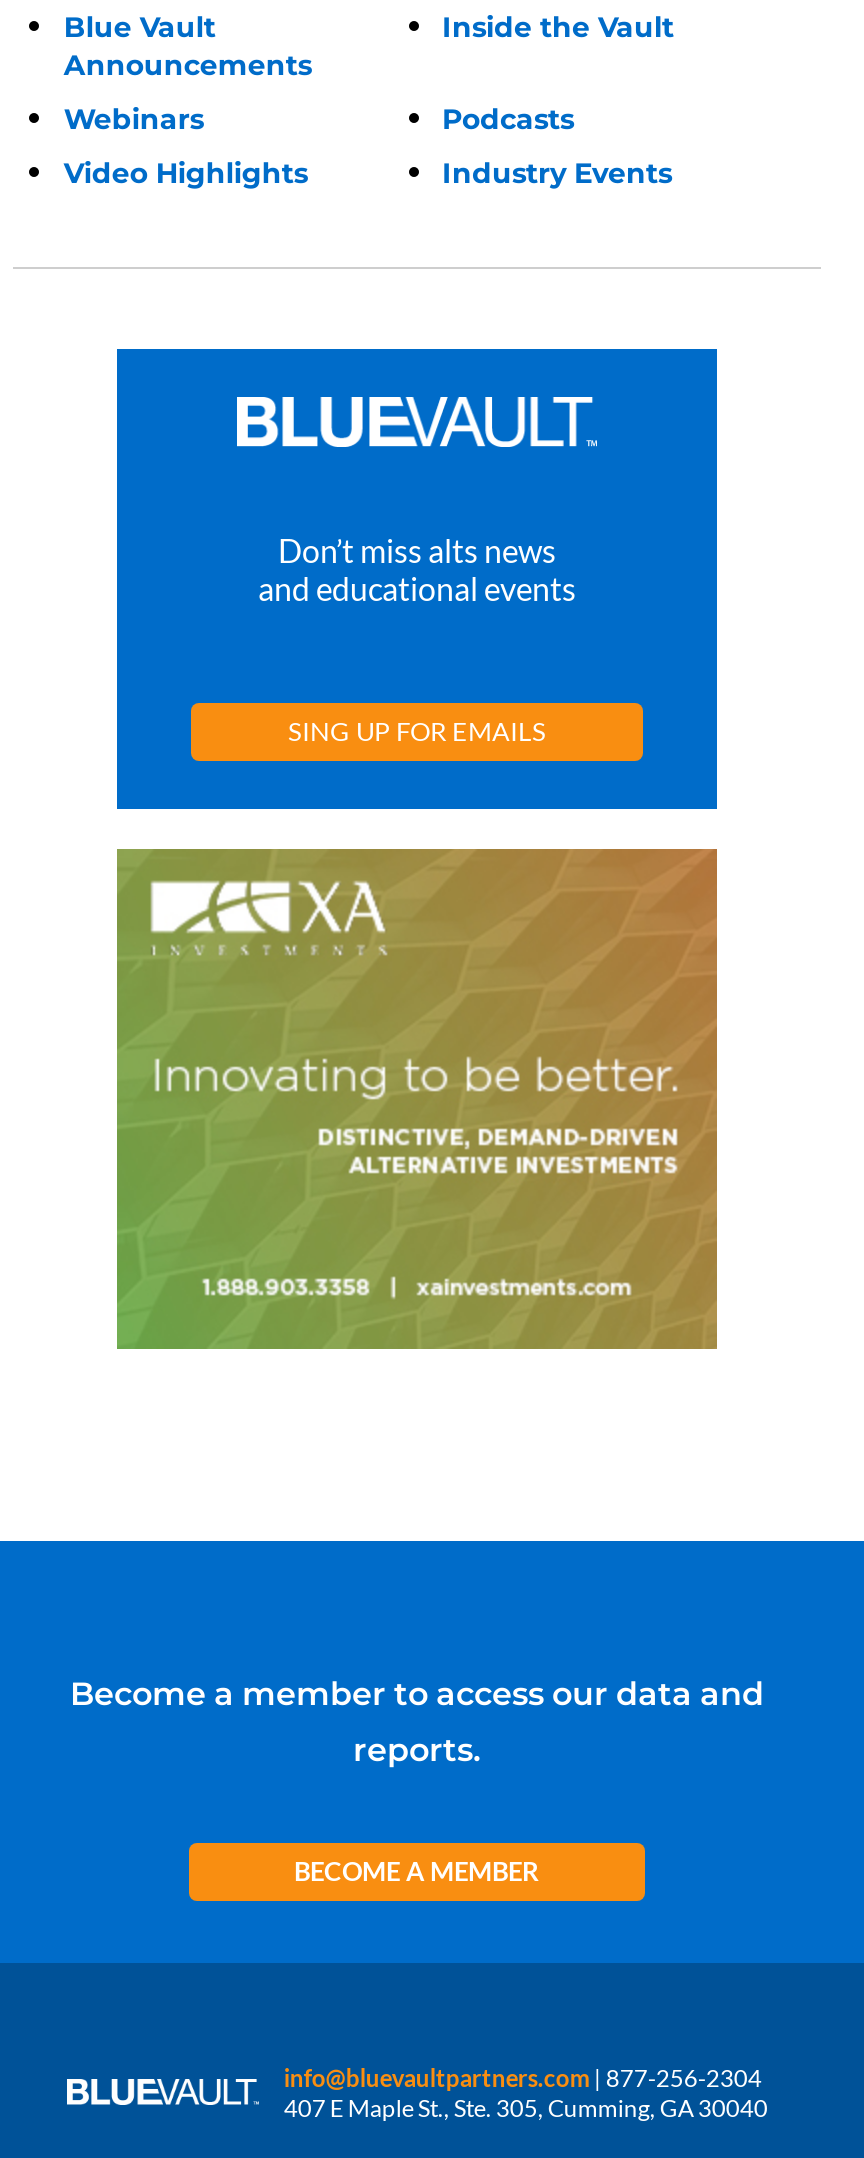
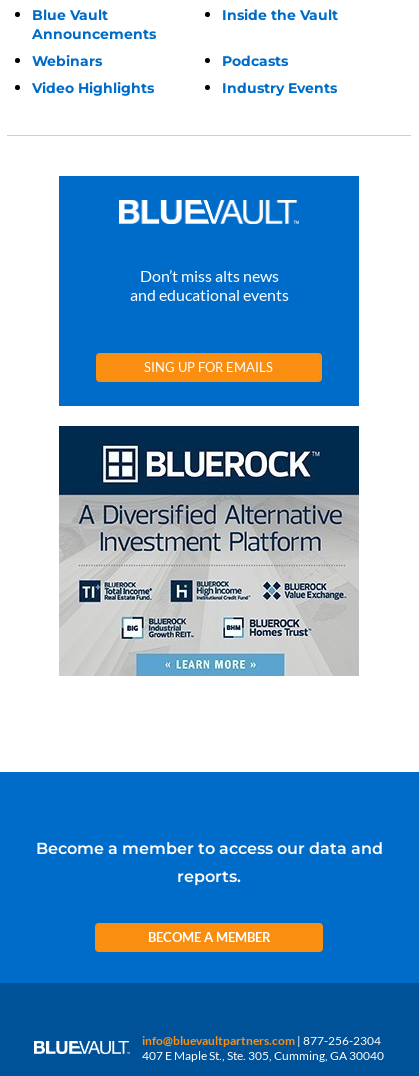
- [image]
+ [image]
